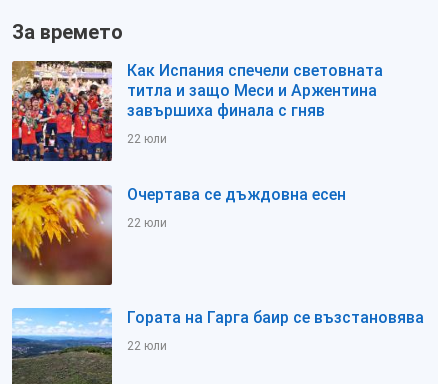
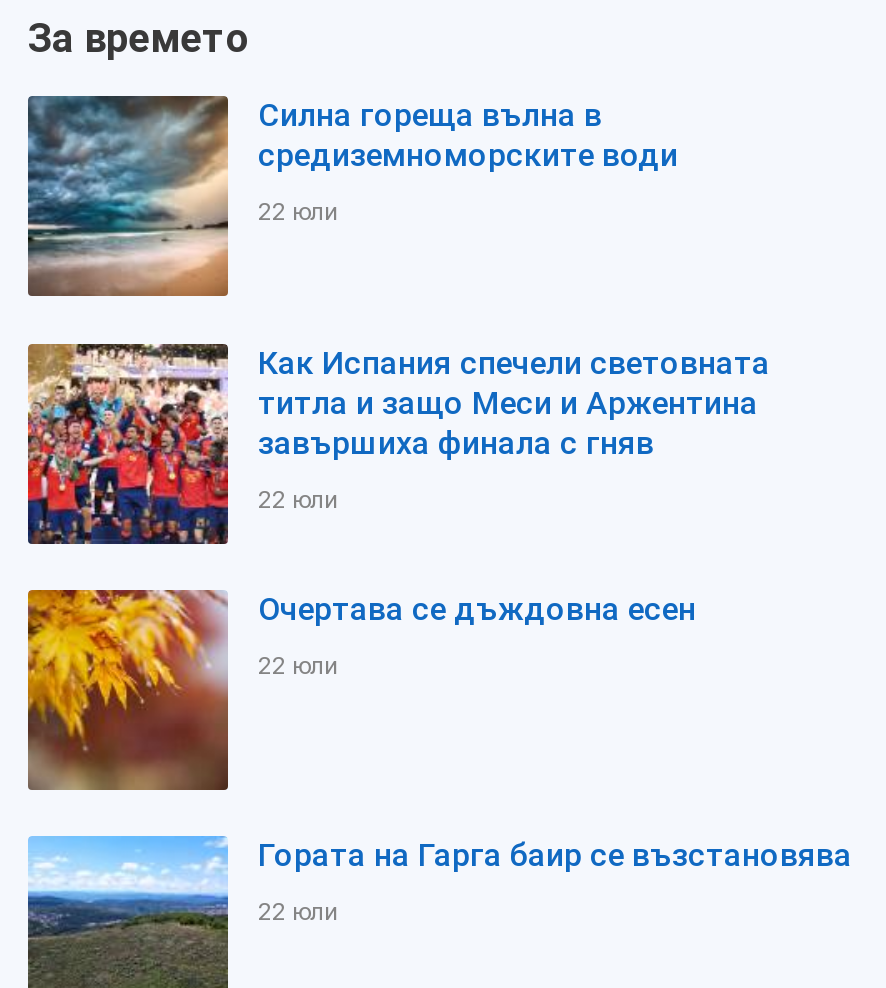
+ [image]
+ Силна гореща вълна в
+ средиземноморските води
+ 22 юли
